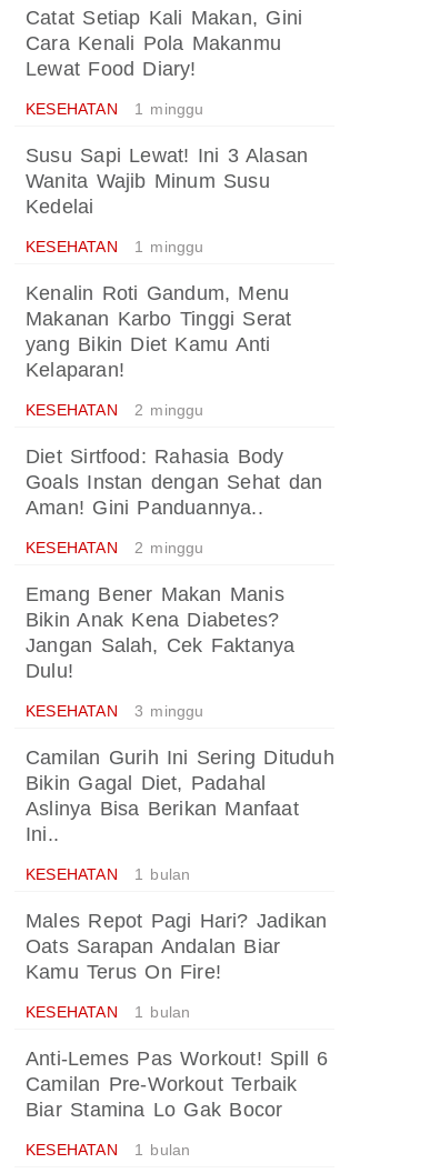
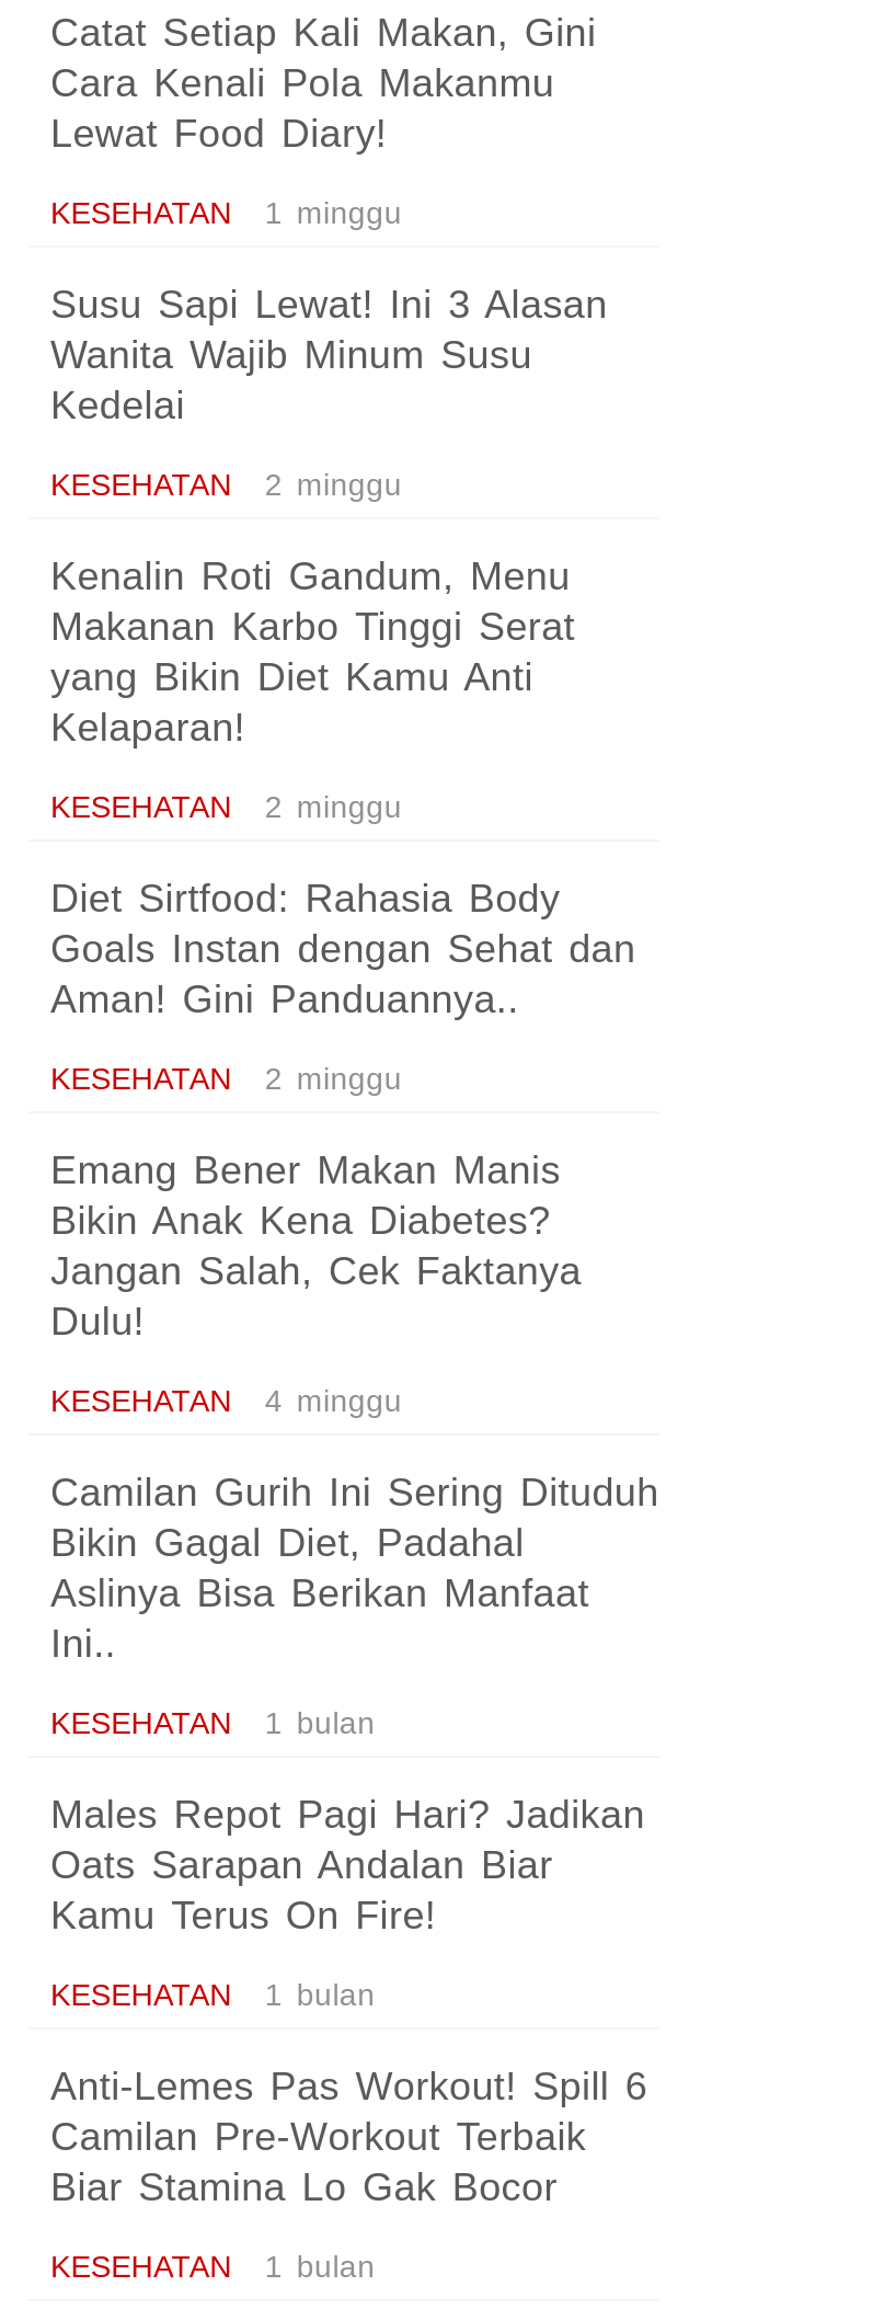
- KESEHATAN 1 minggu
+ KESEHATAN 2 minggu

- KESEHATAN 3 minggu
+ KESEHATAN 4 minggu
